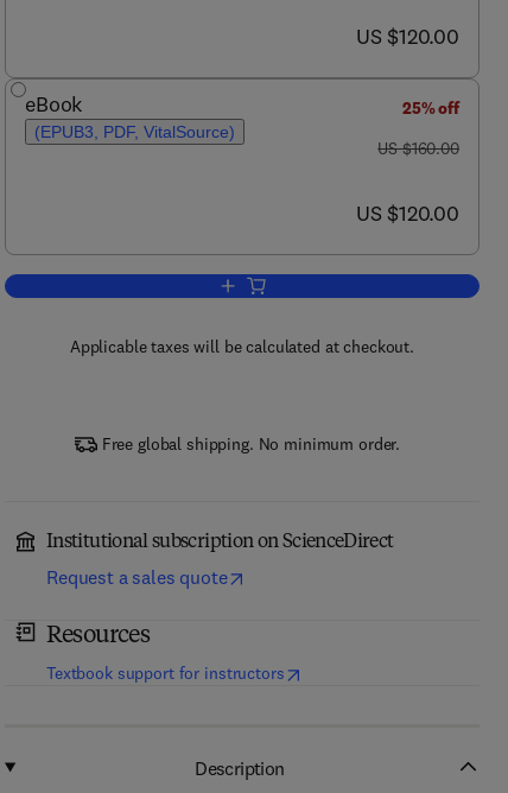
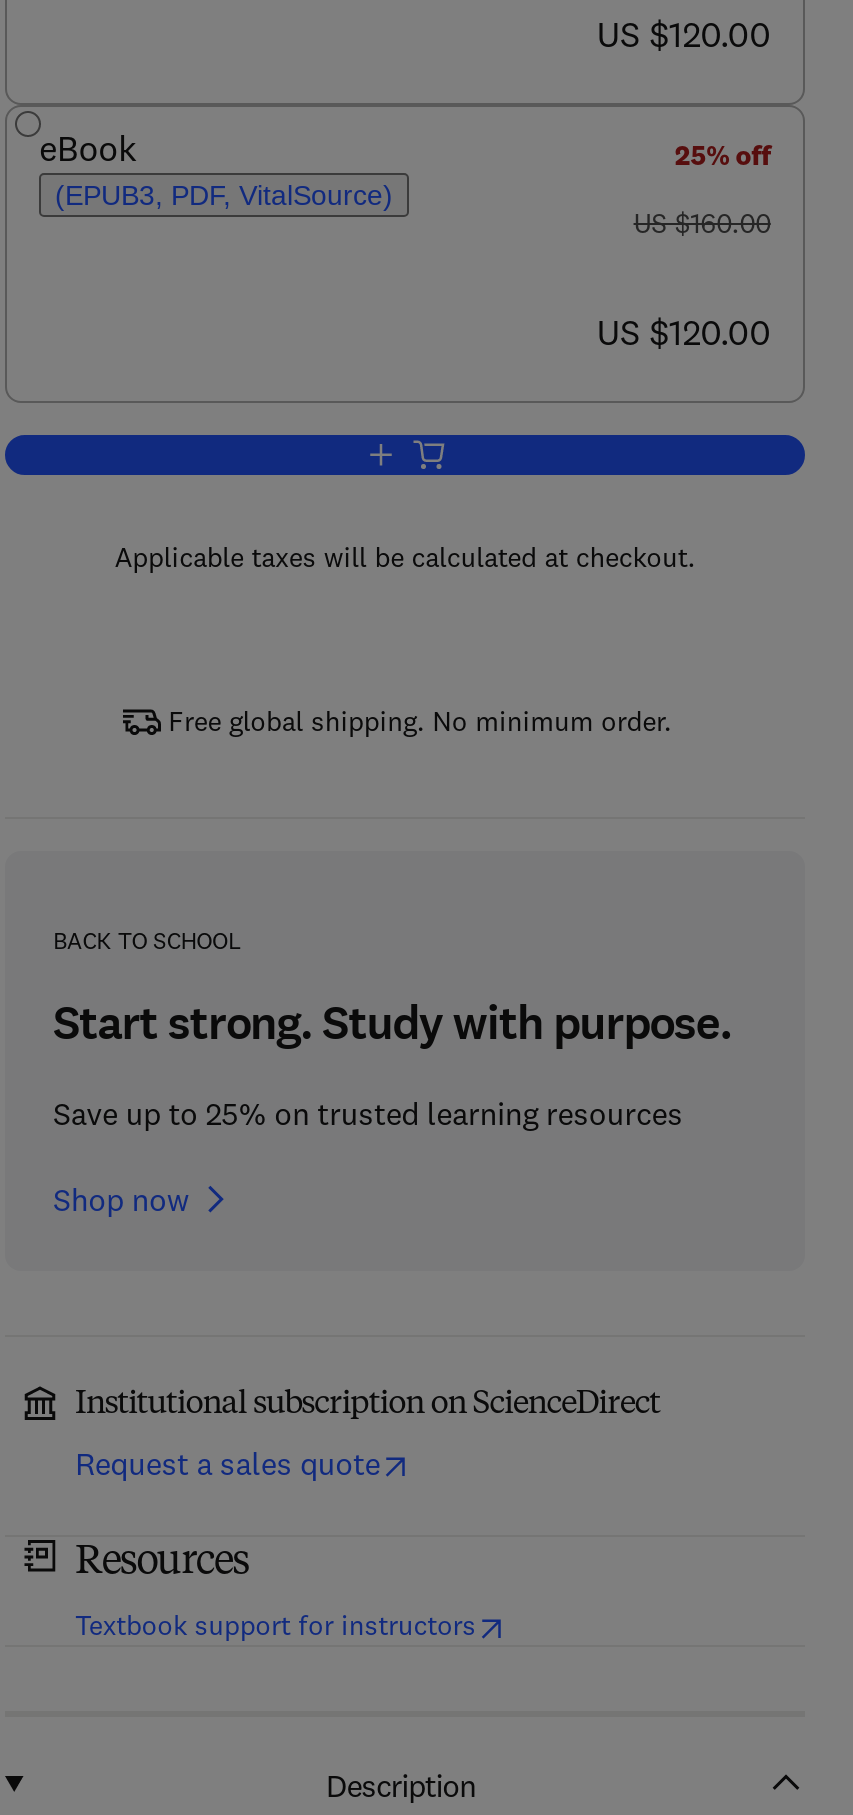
+ BACK TO SCHOOL
+ Start strong. Study with purpose.
+ Save up to 25% on trusted learning resources
+ Shop now
